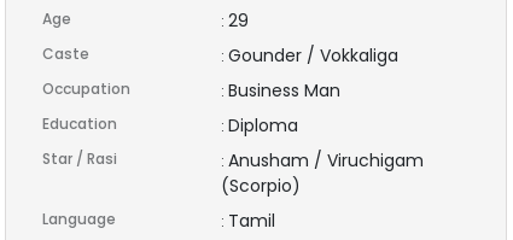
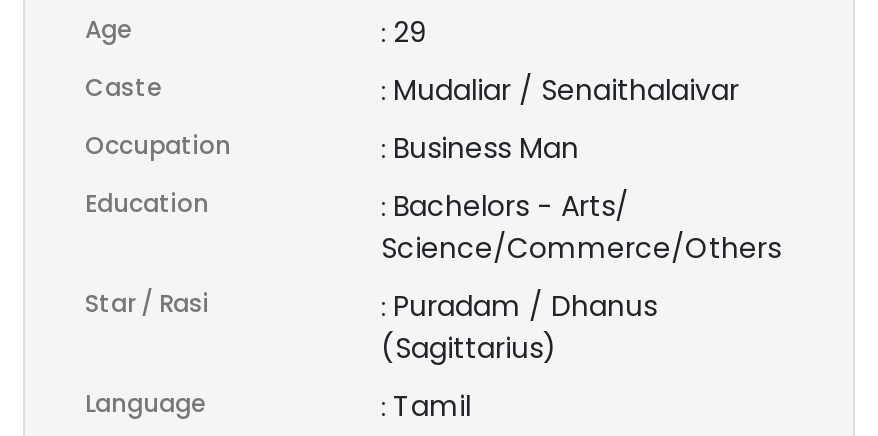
- : Gounder / Vokkaliga
+ : Mudaliar / Senaithalaivar

- : Diploma
+ : Bachelors - Arts/
+ Science/Commerce/Others

- : Anusham / Viruchigam
- (Scorpio)
+ : Puradam / Dhanus
+ (Sagittarius)
